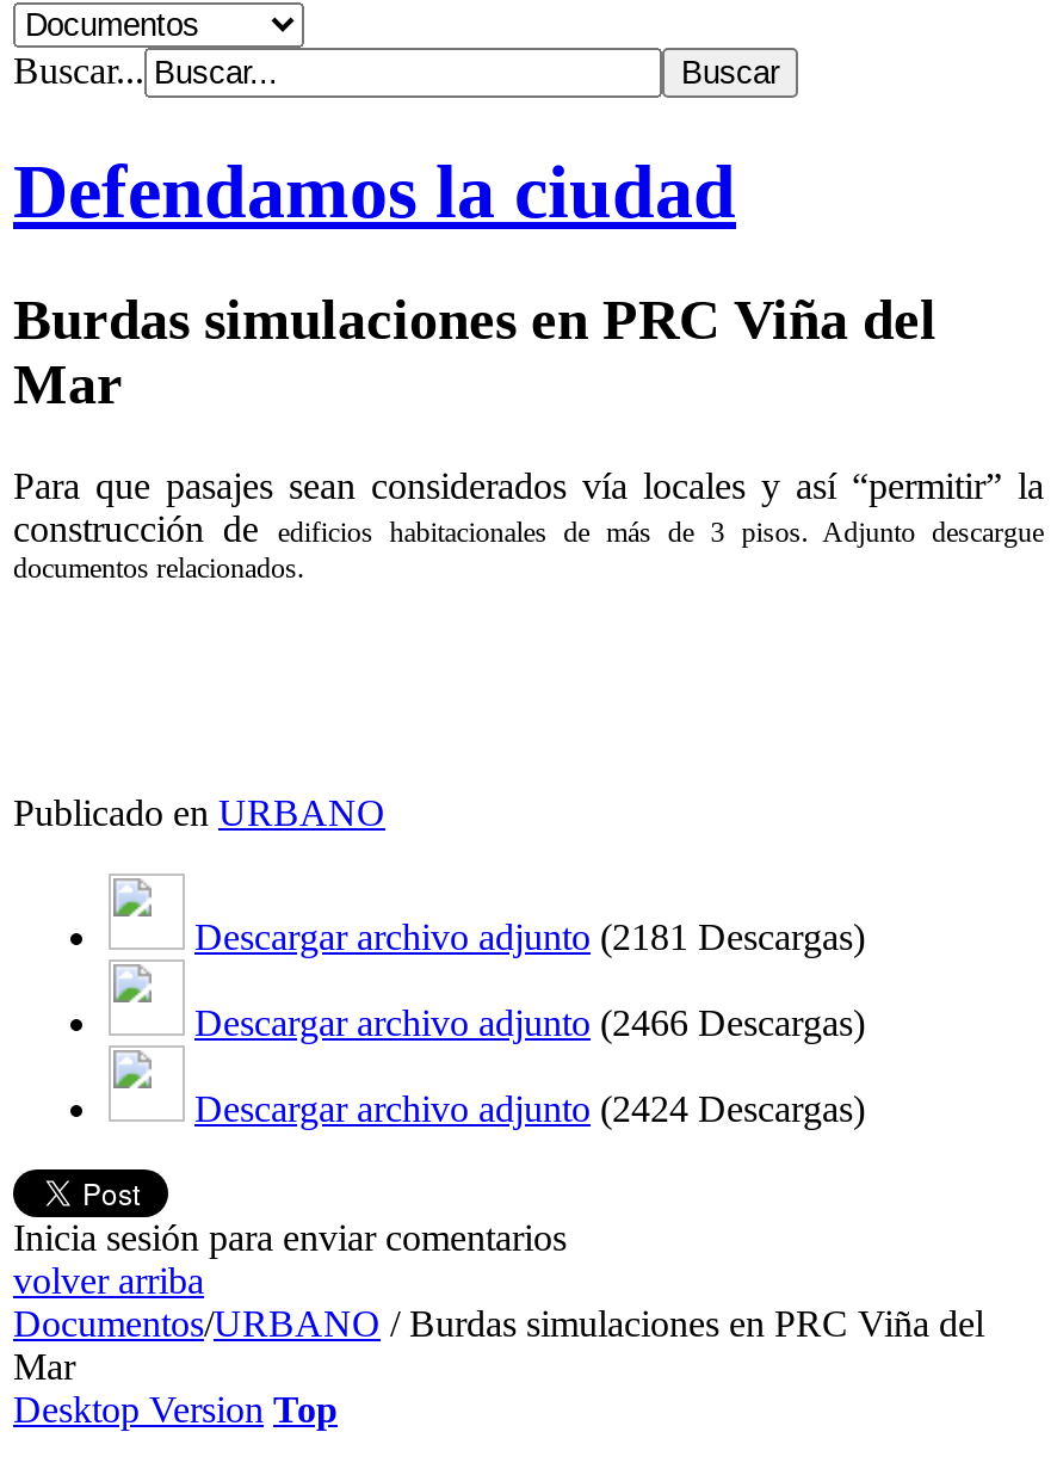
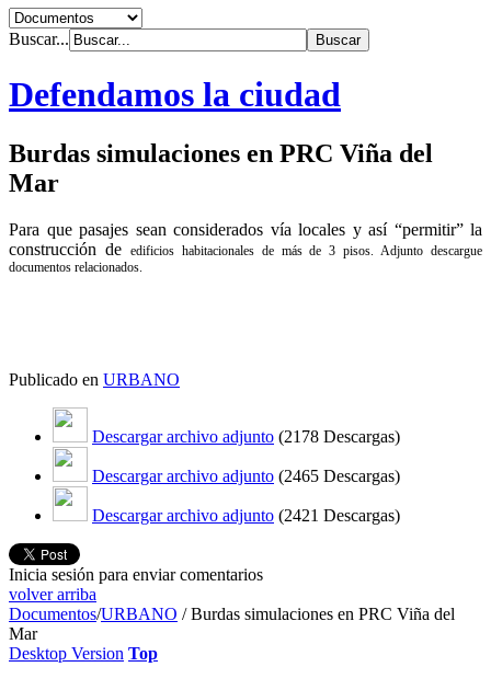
- Descargar archivo adjunto (2181 Descargas)
+ Descargar archivo adjunto (2178 Descargas)

- Descargar archivo adjunto (2466 Descargas)
+ Descargar archivo adjunto (2465 Descargas)

- Descargar archivo adjunto (2424 Descargas)
+ Descargar archivo adjunto (2421 Descargas)
